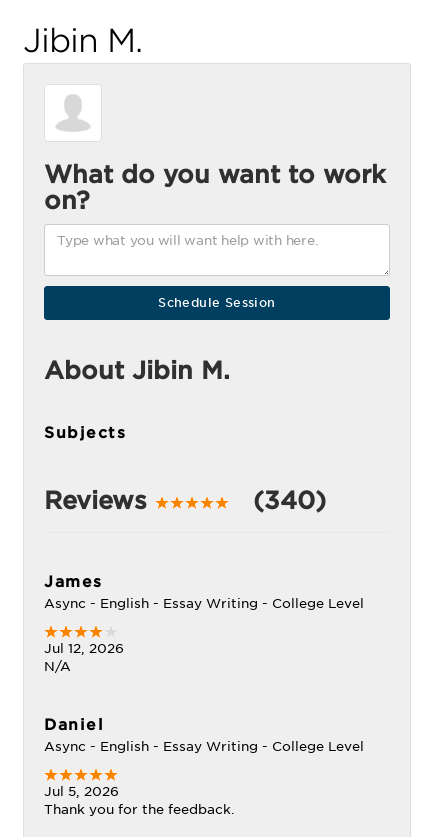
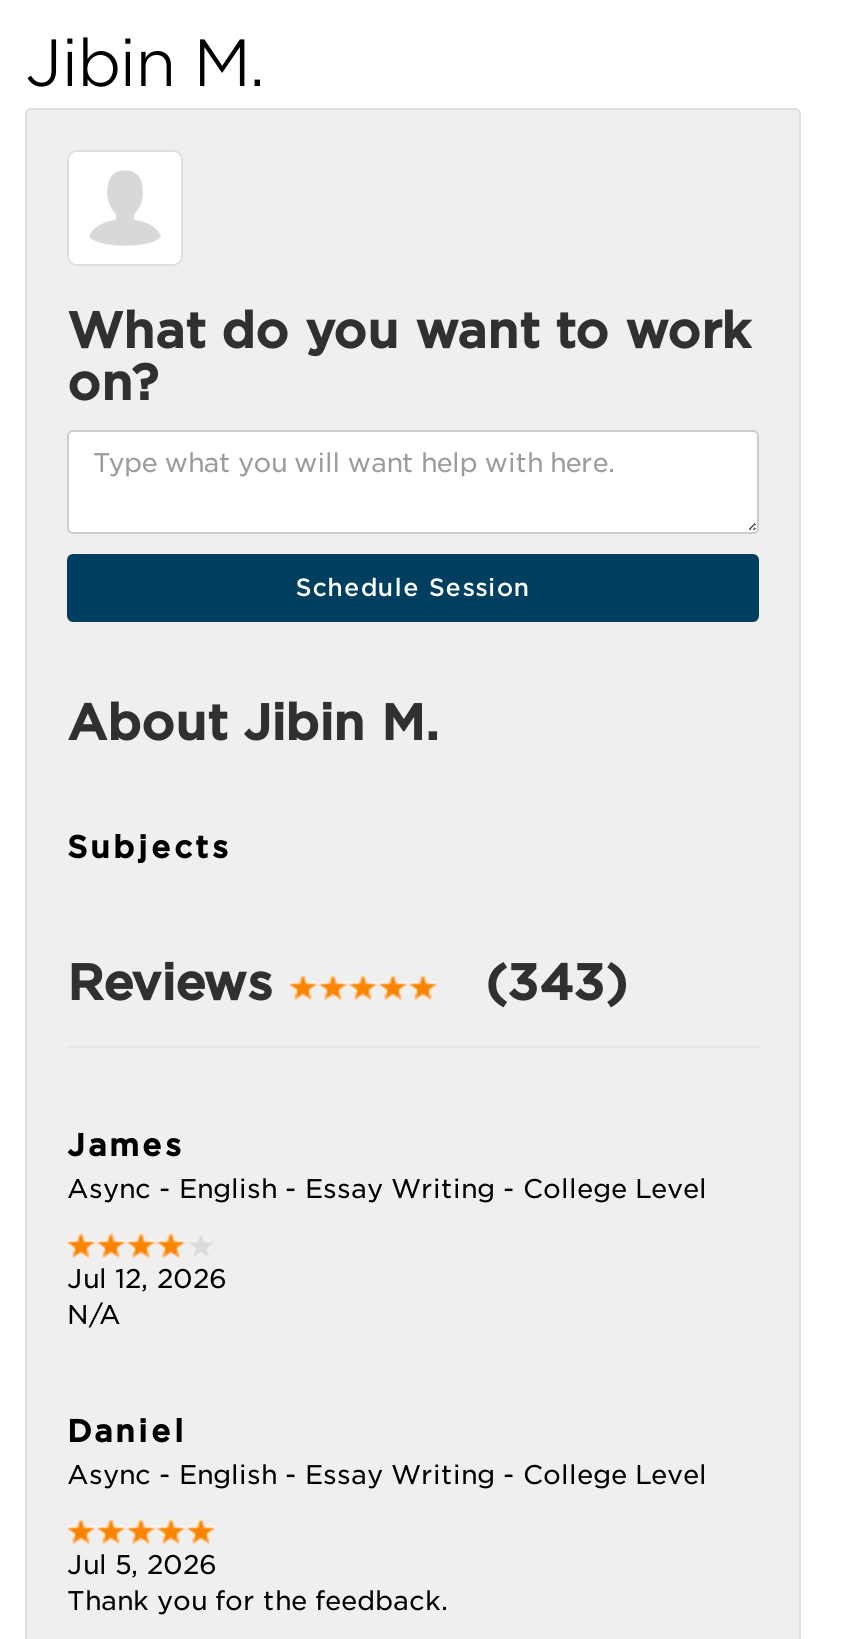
- (340)
+ (343)
